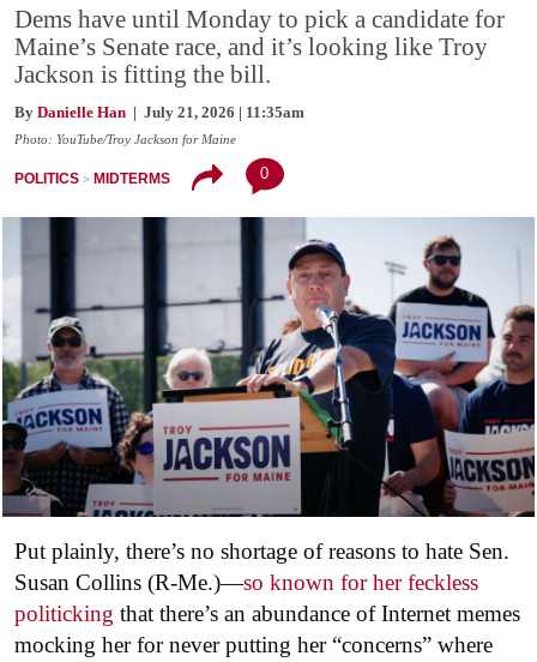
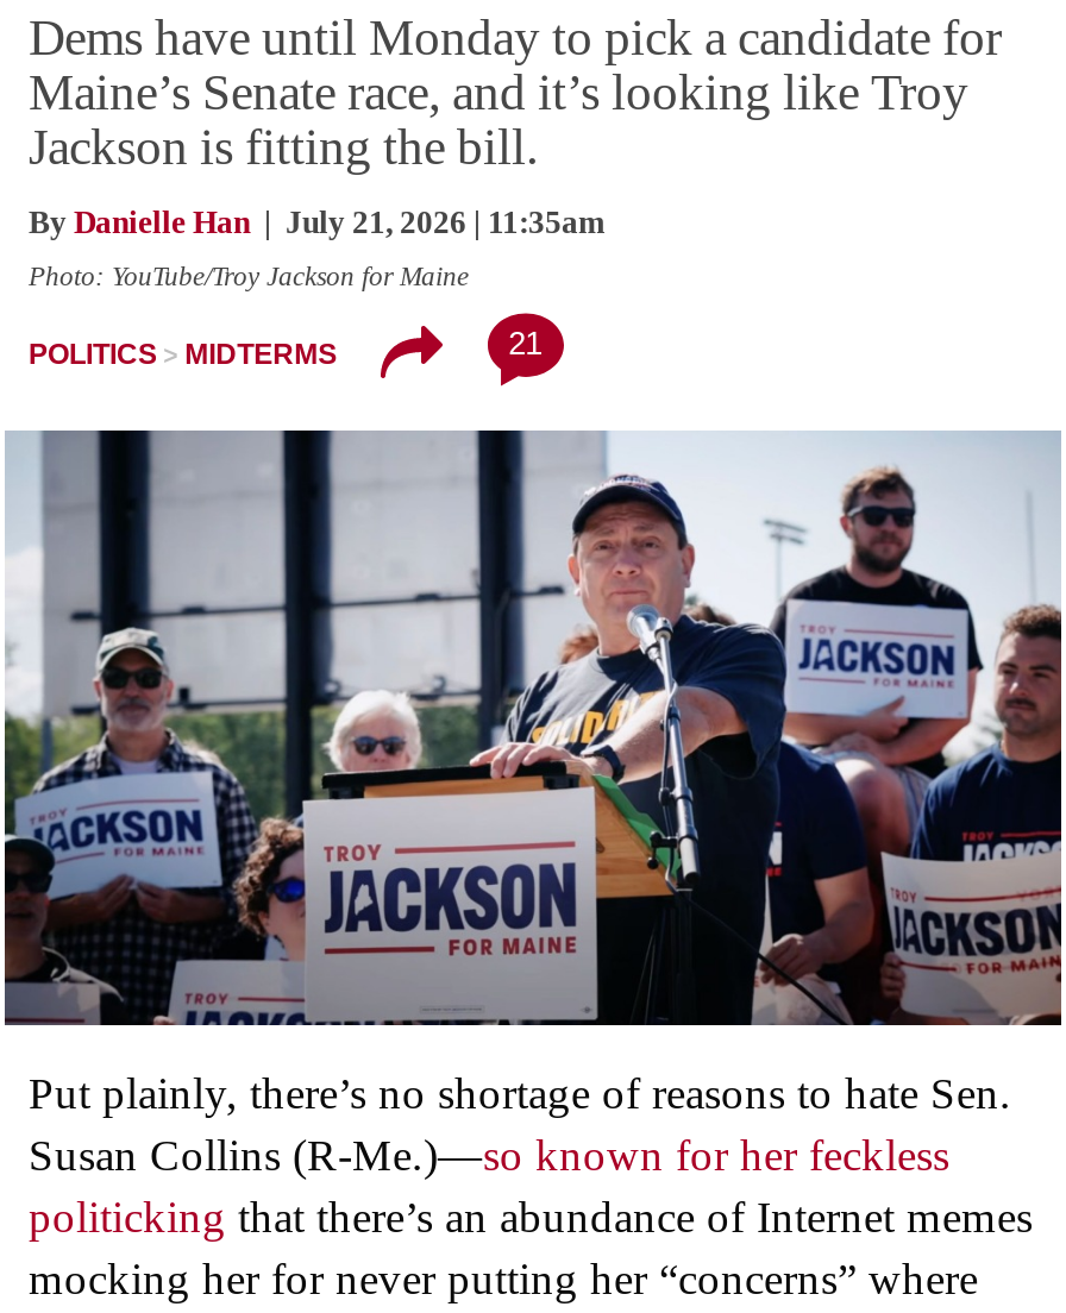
- 0
+ 21
